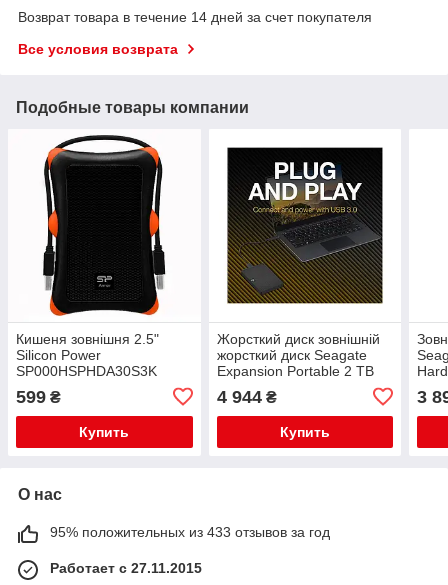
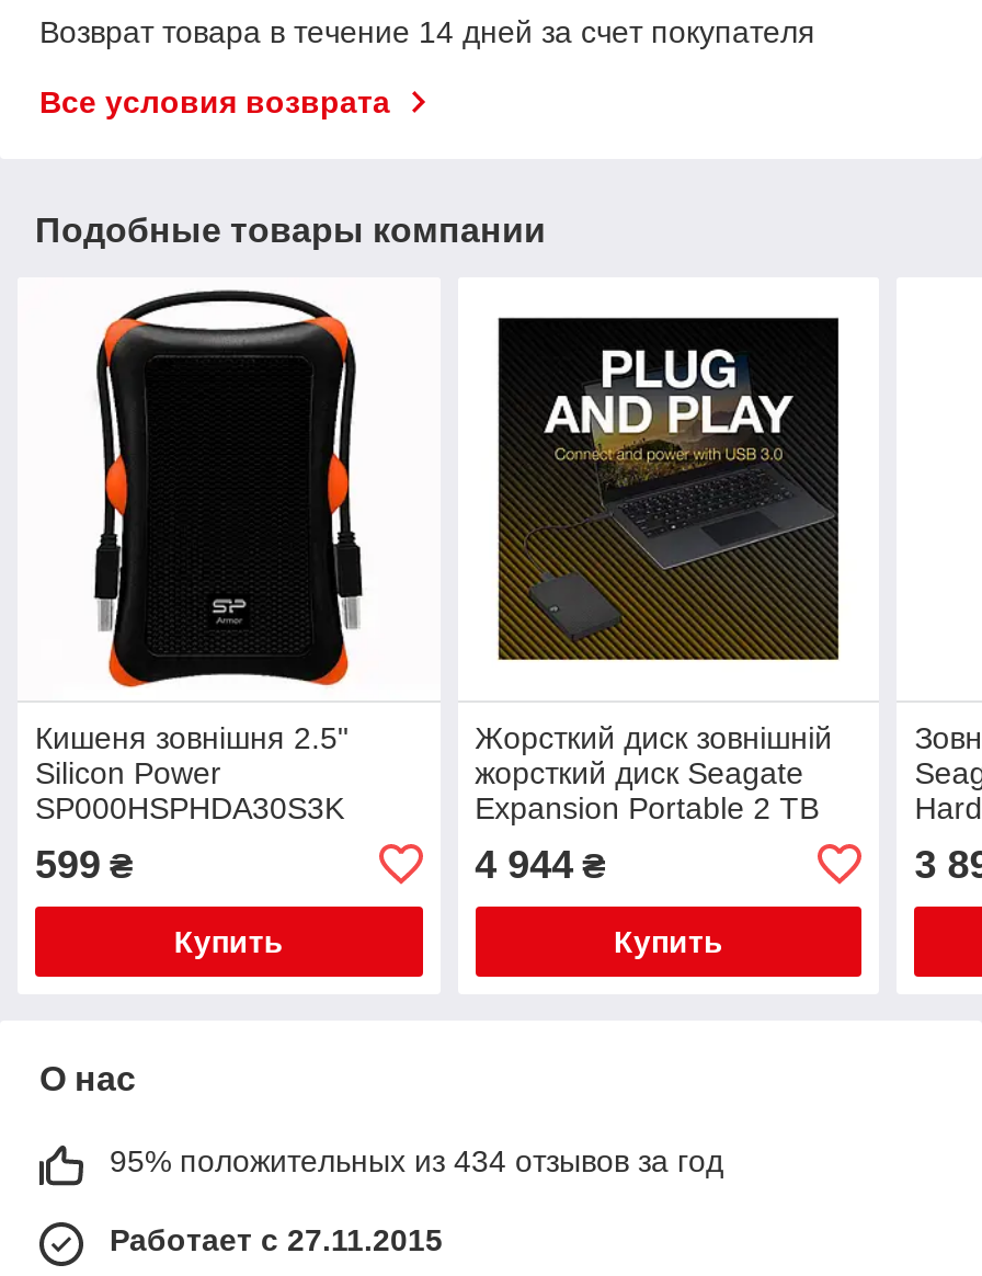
- 95% положительных из 433 отзывов за год
+ 95% положительных из 434 отзывов за год
